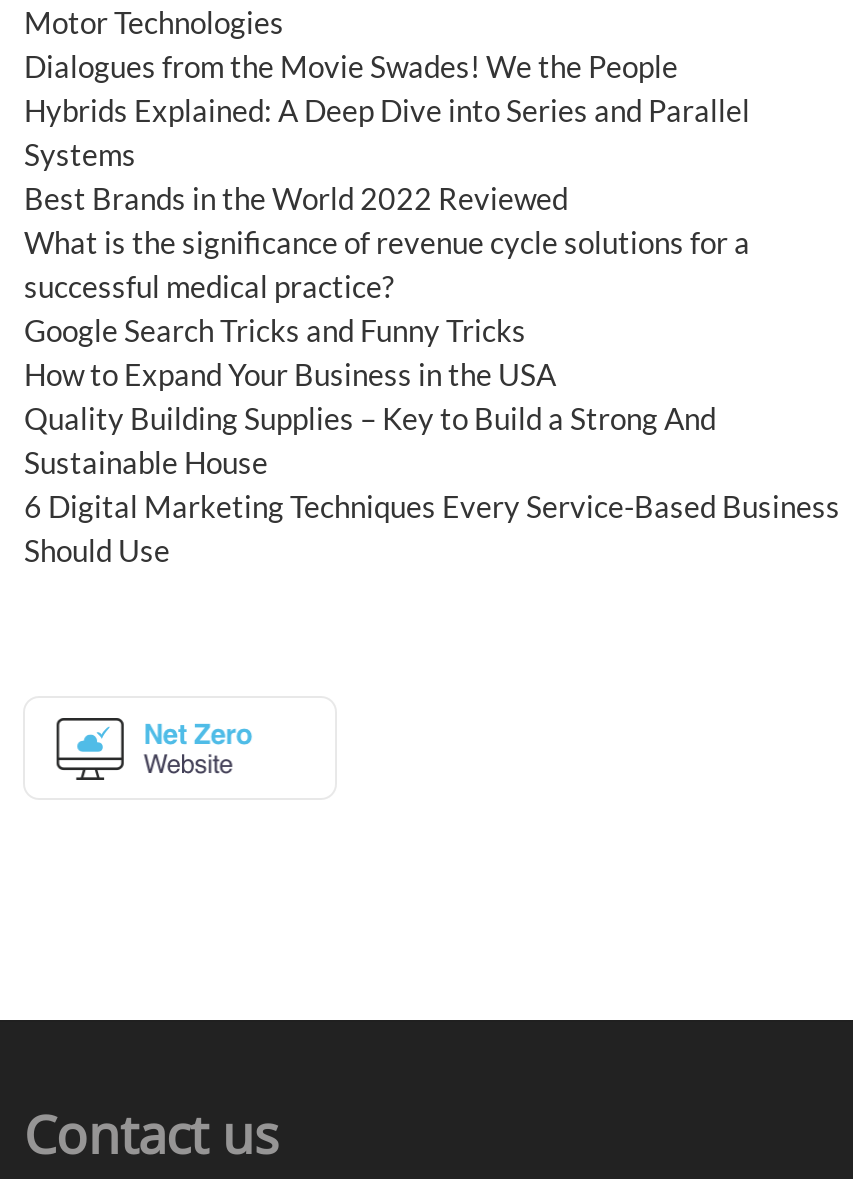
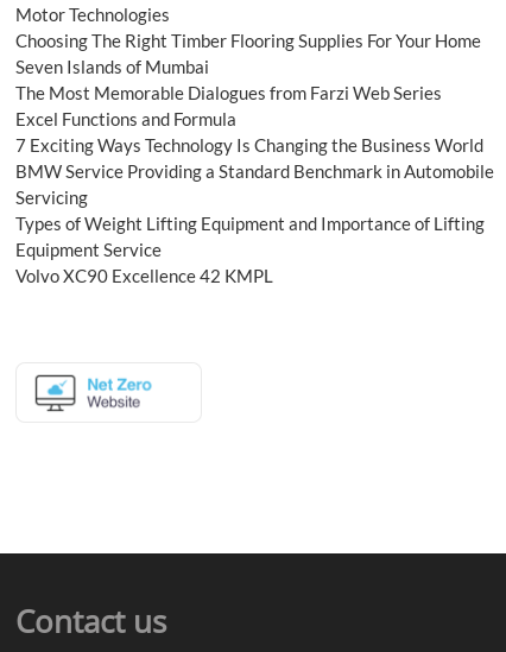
- Dialogues from the Movie Swades! We the People
- Hybrids Explained: A Deep Dive into Series and Parallel
- Systems
- Best Brands in the World 2022 Reviewed
- What is the significance of revenue cycle solutions for a
- successful medical practice?
- Google Search Tricks and Funny Tricks
- How to Expand Your Business in the USA
- Quality Building Supplies – Key to Build a Strong And
- Sustainable House
- 6 Digital Marketing Techniques Every Service-Based Business
- Should Use
+ Choosing The Right Timber Flooring Supplies For Your Home
+ Seven Islands of Mumbai
+ The Most Memorable Dialogues from Farzi Web Series
+ Excel Functions and Formula
+ 7 Exciting Ways Technology Is Changing the Business World
+ BMW Service Providing a Standard Benchmark in Automobile
+ Servicing
+ Types of Weight Lifting Equipment and Importance of Lifting
+ Equipment Service
+ Volvo XC90 Excellence 42 KMPL
